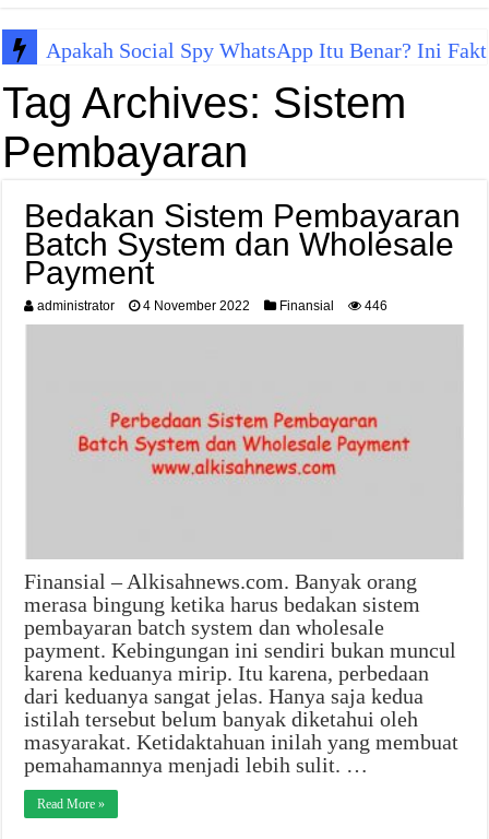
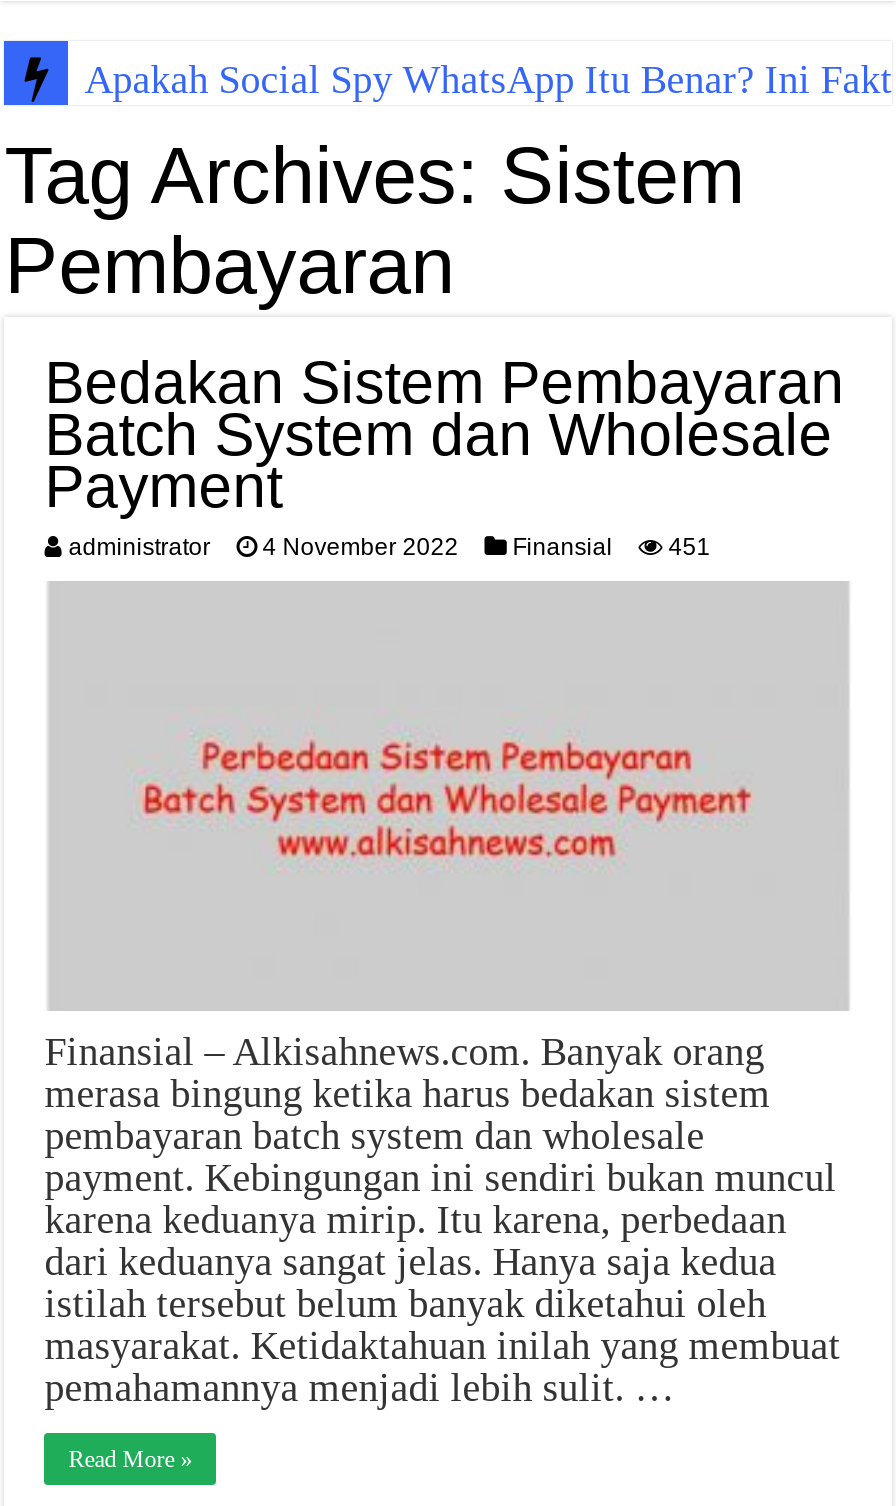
- administrator 4 November 2022 Finansial 446
+ administrator 4 November 2022 Finansial 451
